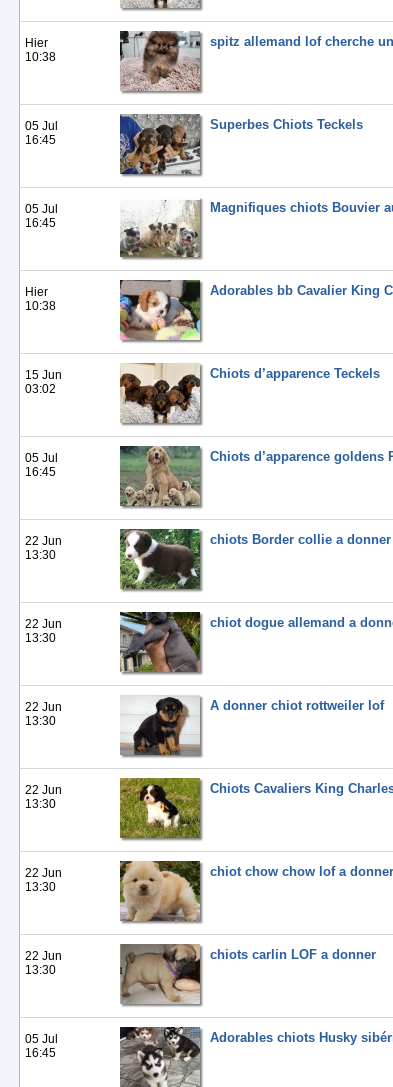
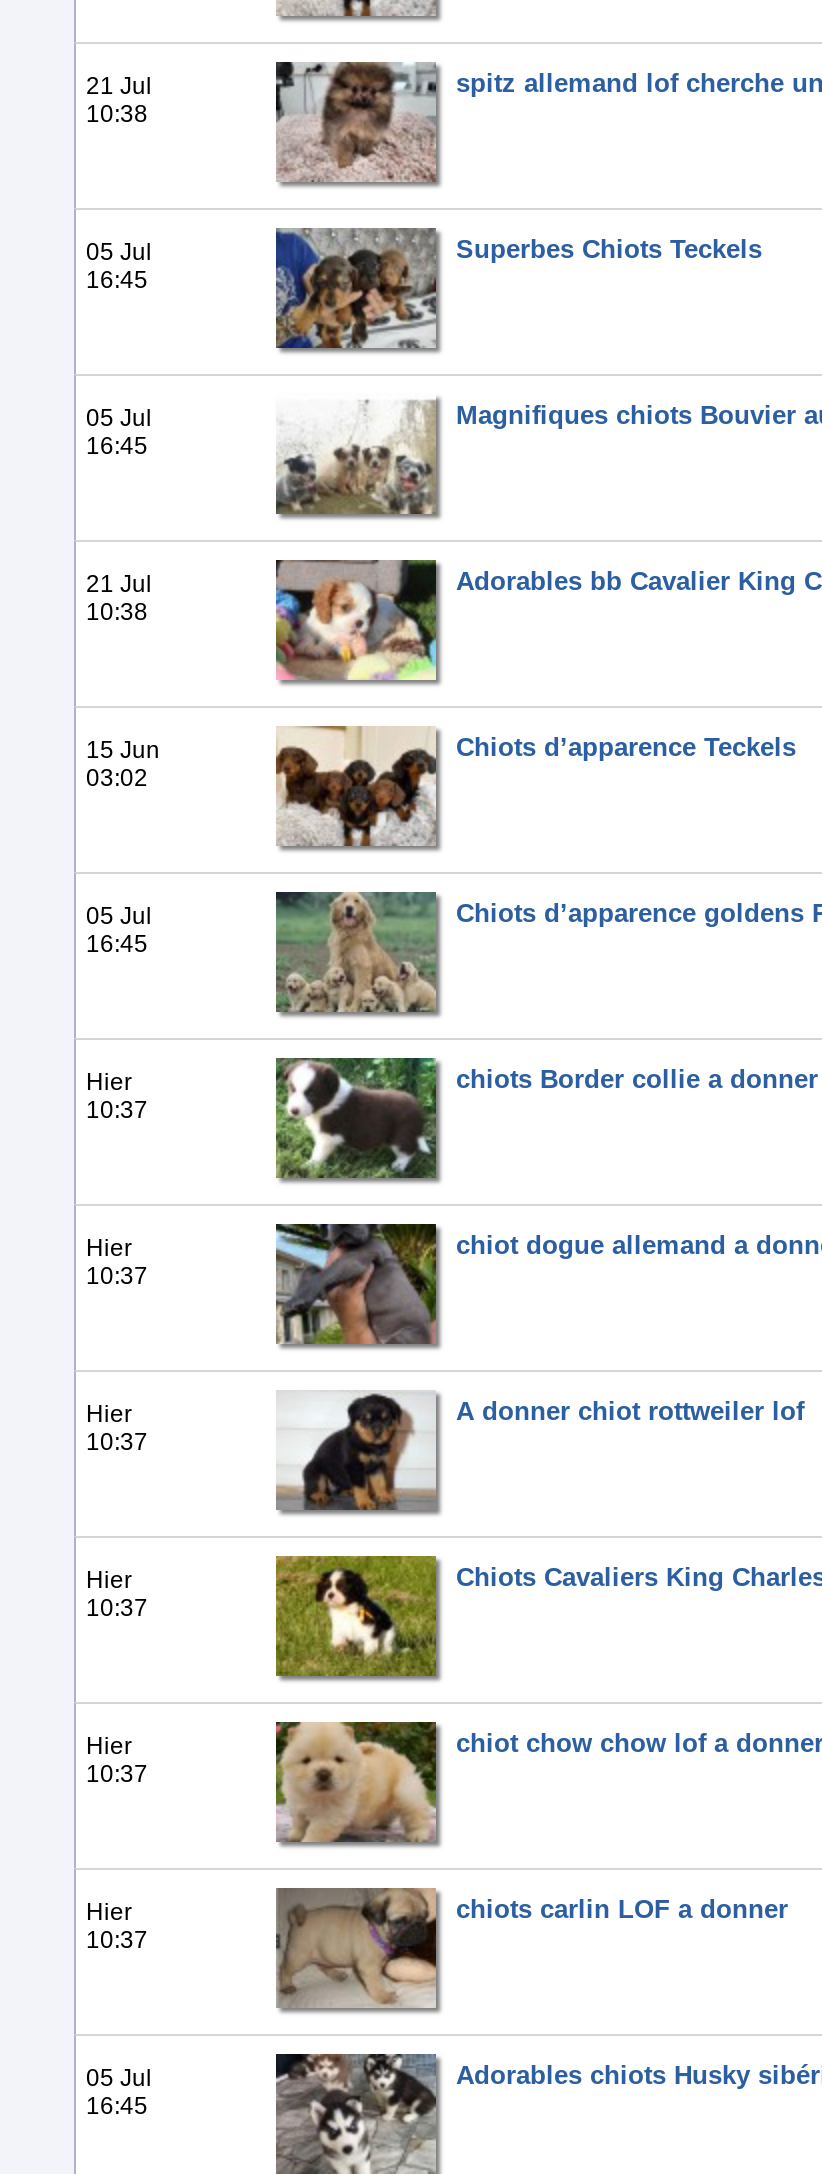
- Hier
+ 21 Jul

- Hier
+ 21 Jul

- 22 Jun
- 13:30
+ Hier
+ 10:37

- 22 Jun
- 13:30
+ Hier
+ 10:37

- 22 Jun
- 13:30
+ Hier
+ 10:37

- 22 Jun
- 13:30
+ Hier
+ 10:37

- 22 Jun
- 13:30
+ Hier
+ 10:37

- 22 Jun
- 13:30
+ Hier
+ 10:37
